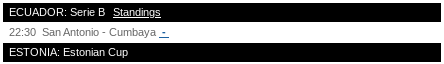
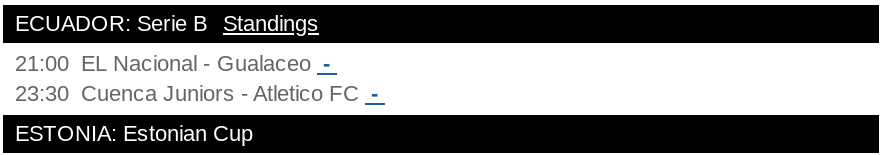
- 22:30 San Antonio - Cumbaya -
+ 21:00 EL Nacional - Gualaceo -
+ 23:30 Cuenca Juniors - Atletico FC -
